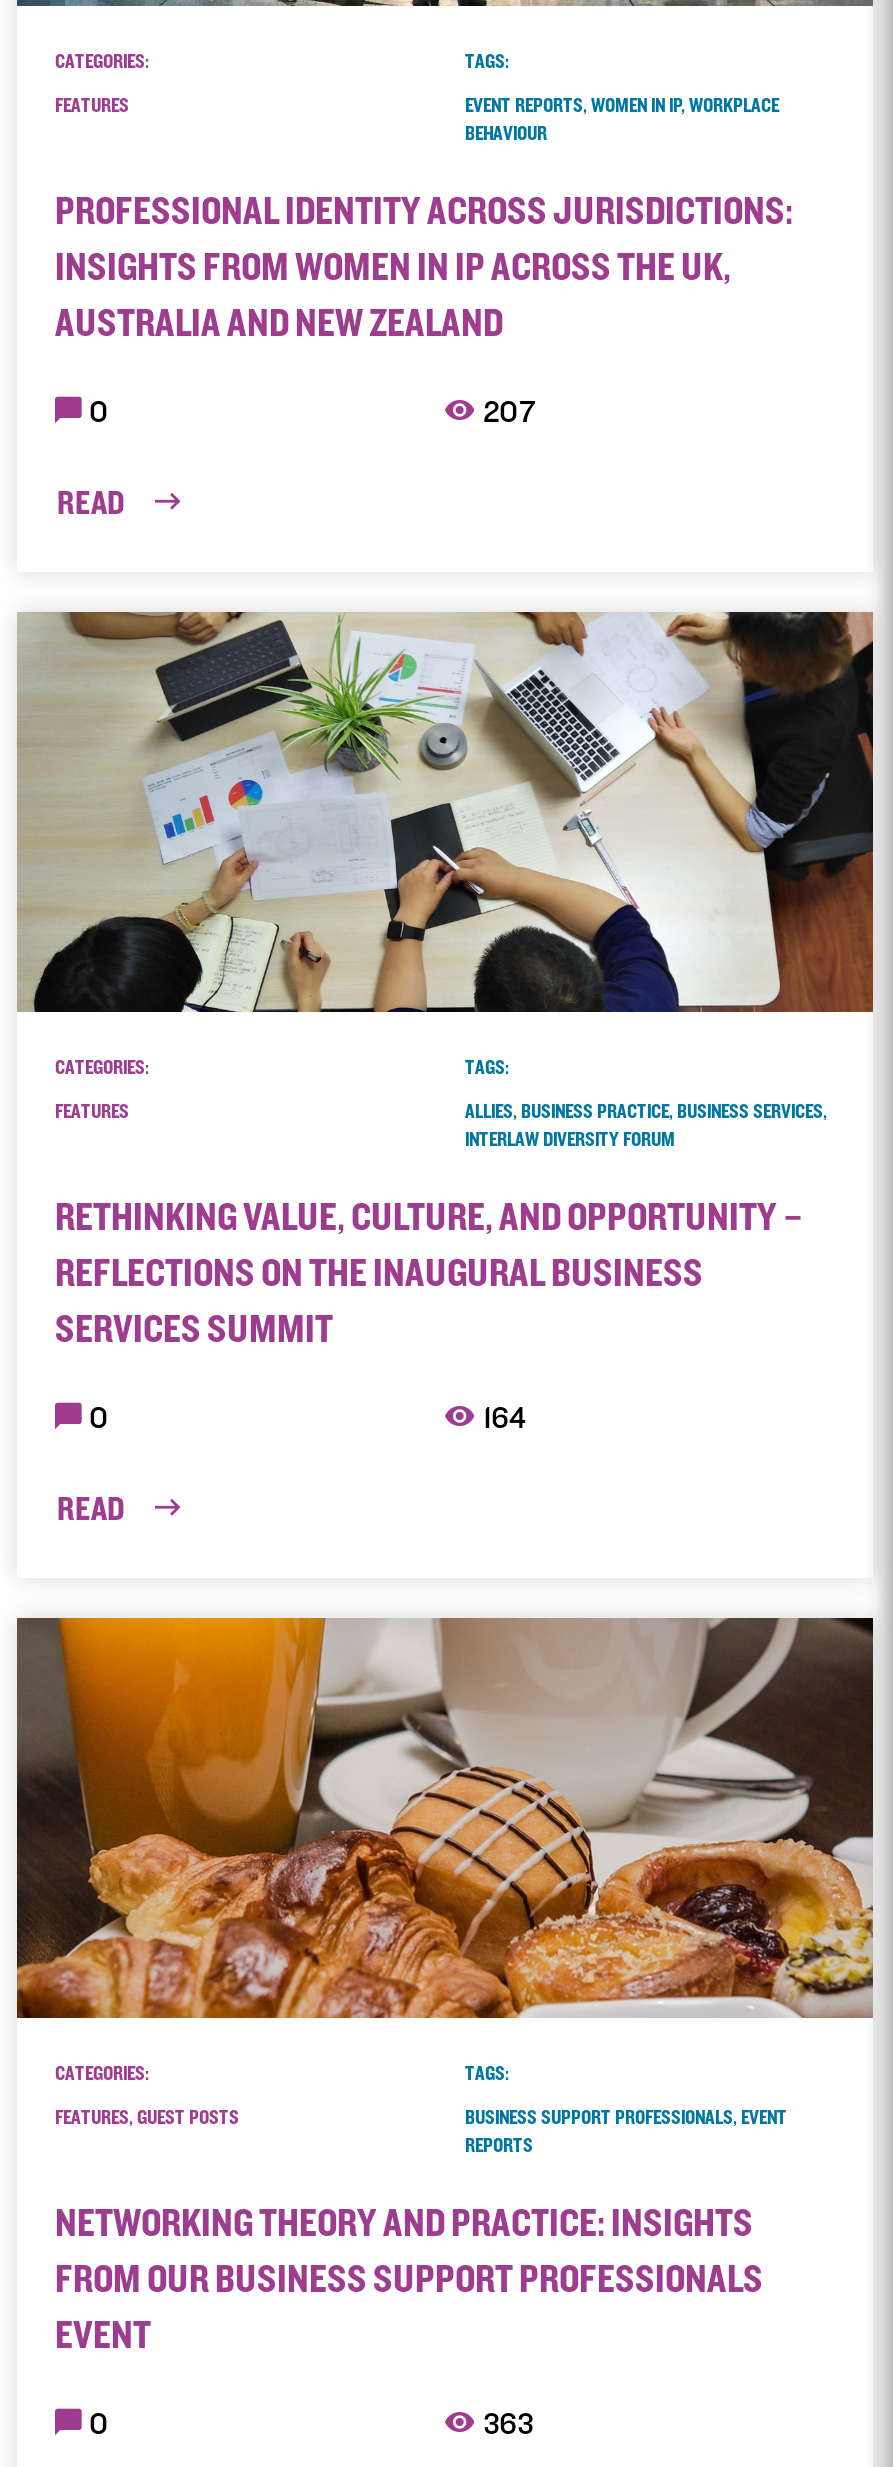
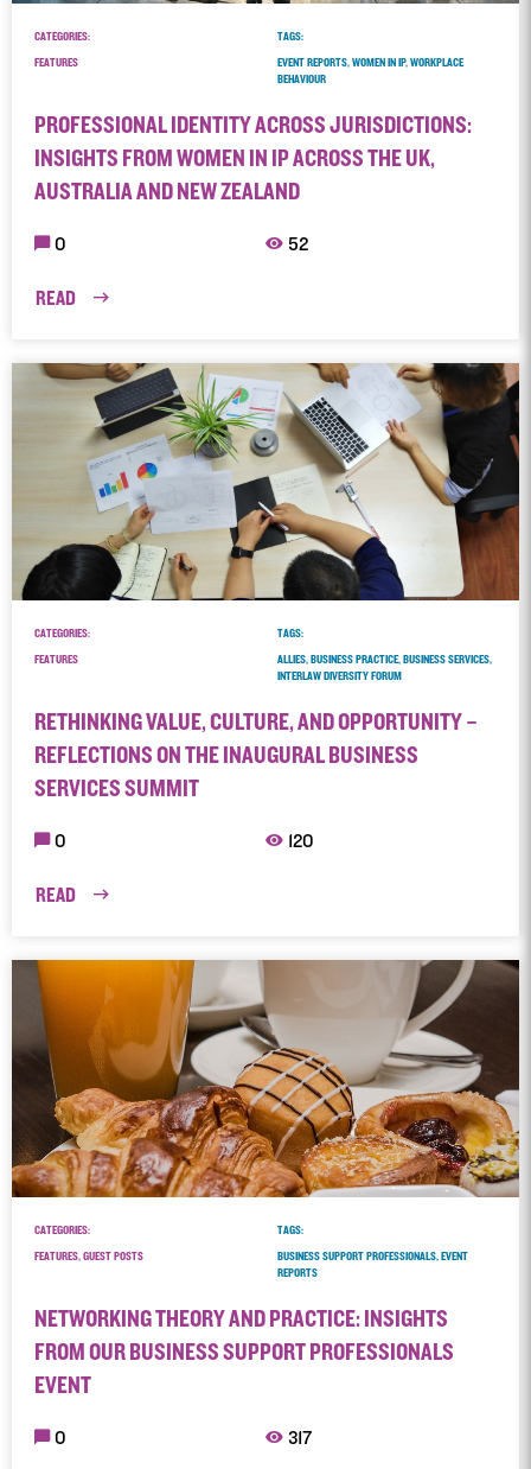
- 207
+ 52

- 164
+ 120

- 363
+ 317
